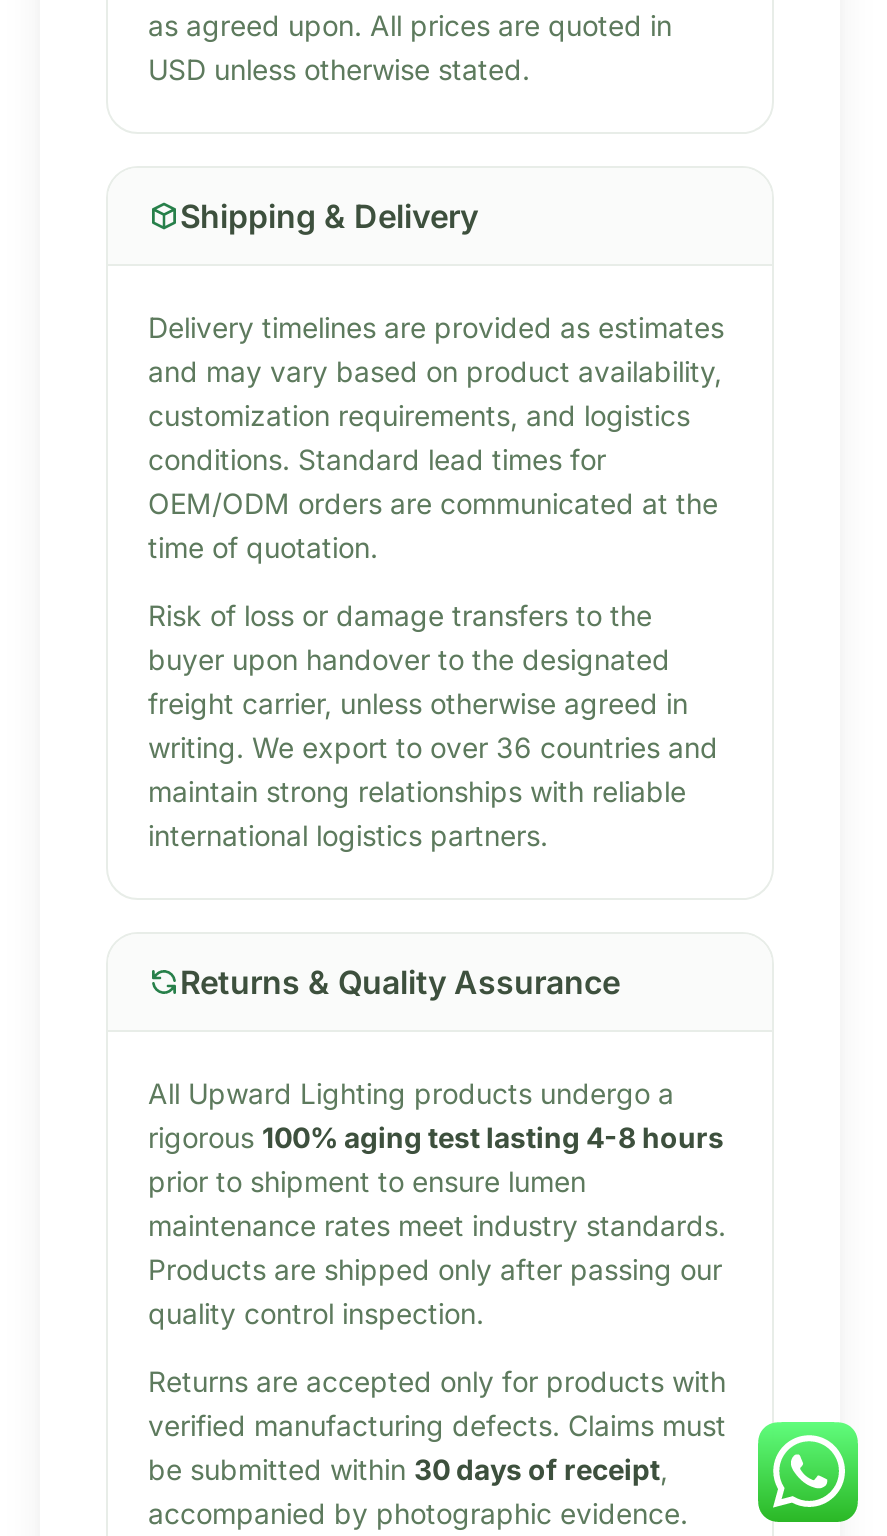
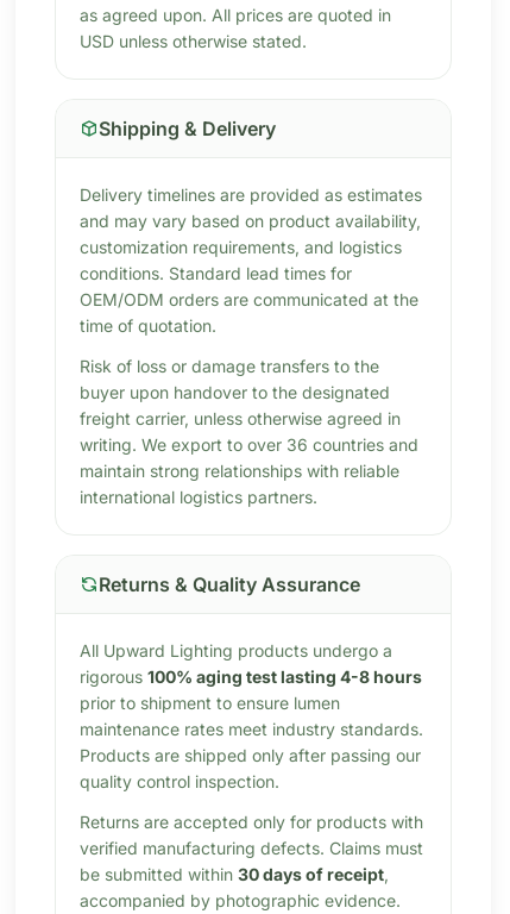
- [image]
